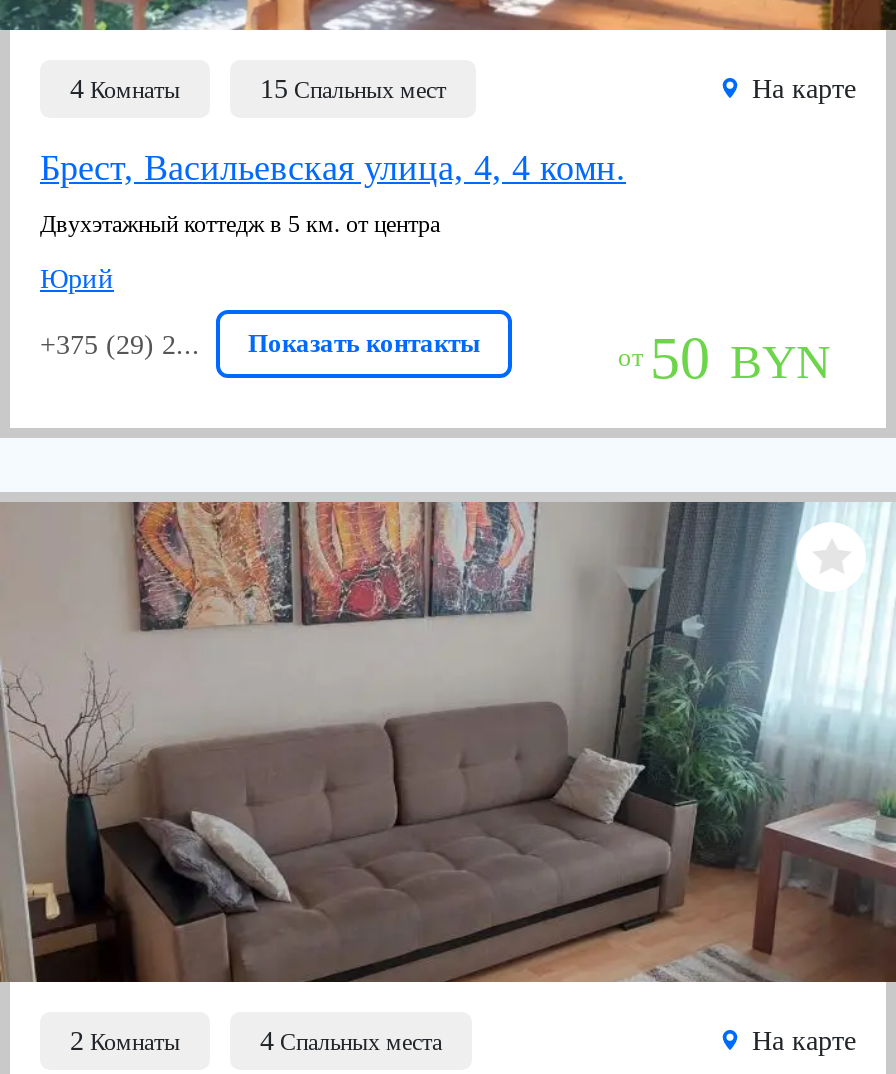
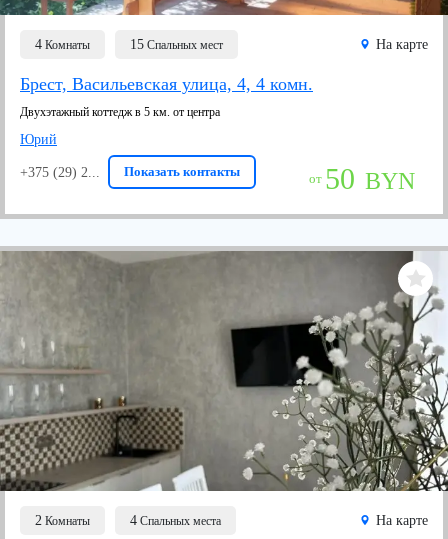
- [image]
+ [image]
